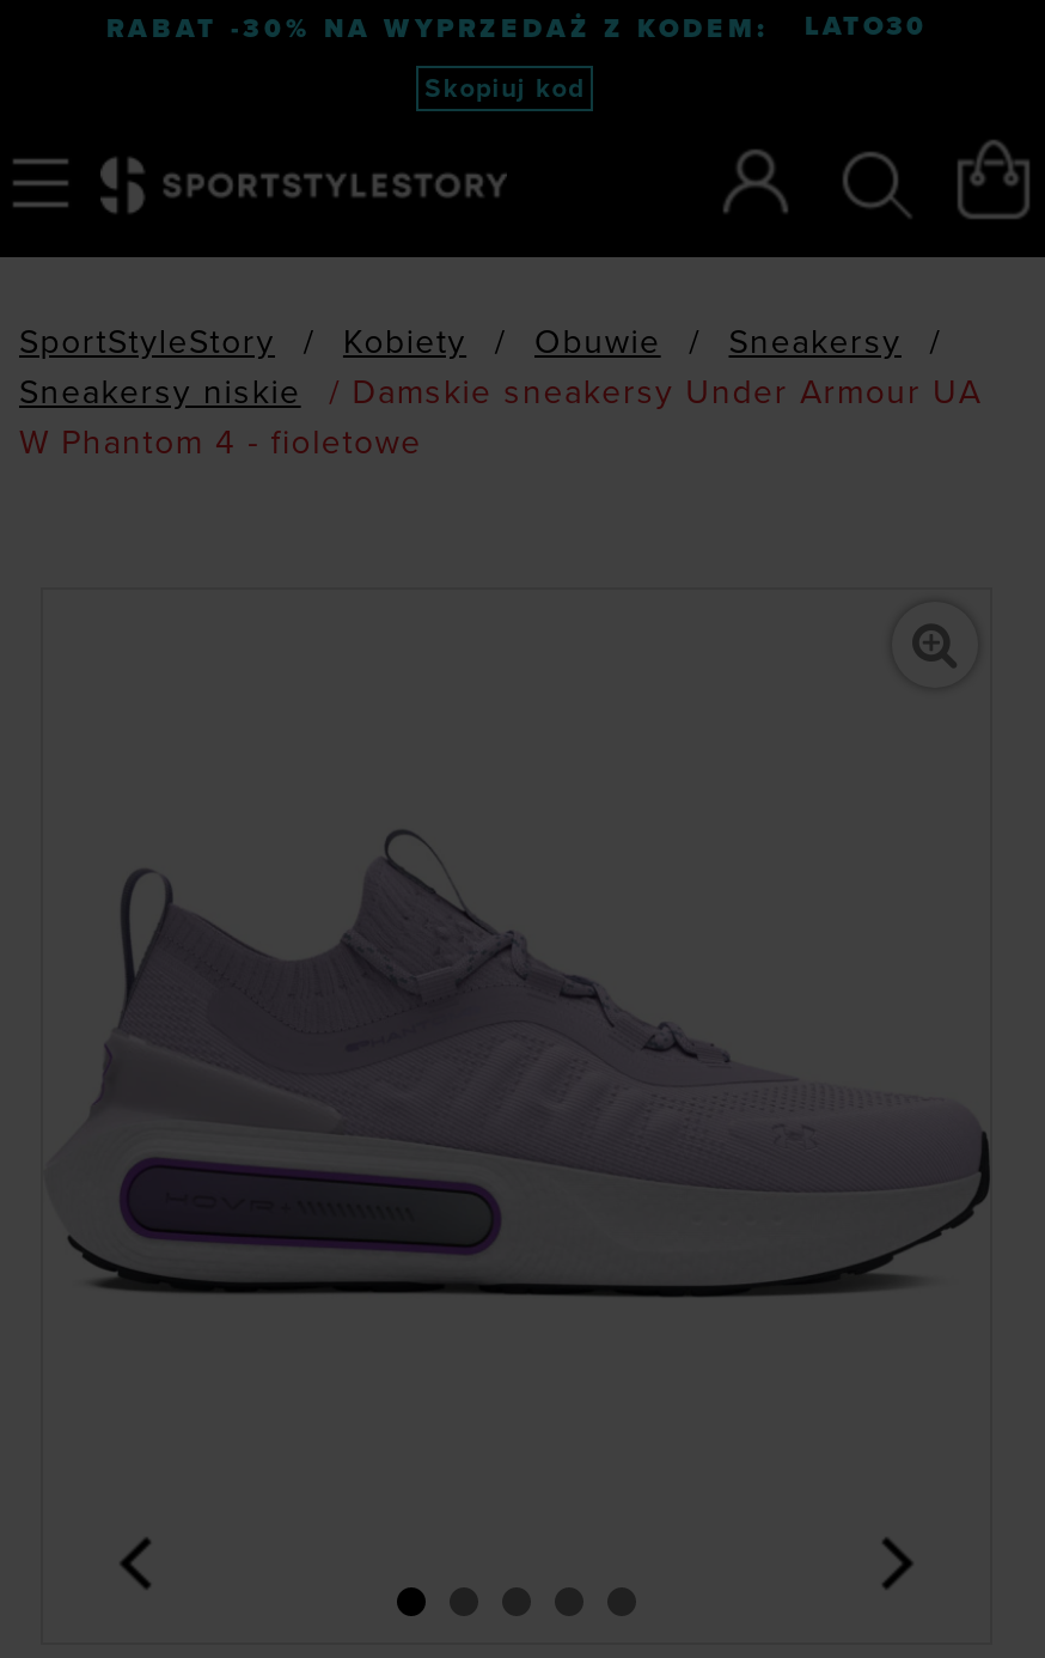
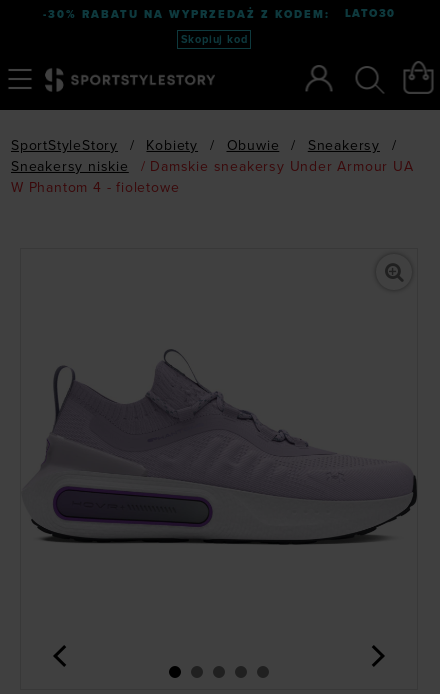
- RABAT -30% NA WYPRZEDAŻ Z KODEM:
+ -30% RABATU NA WYPRZEDAŻ Z KODEM:
